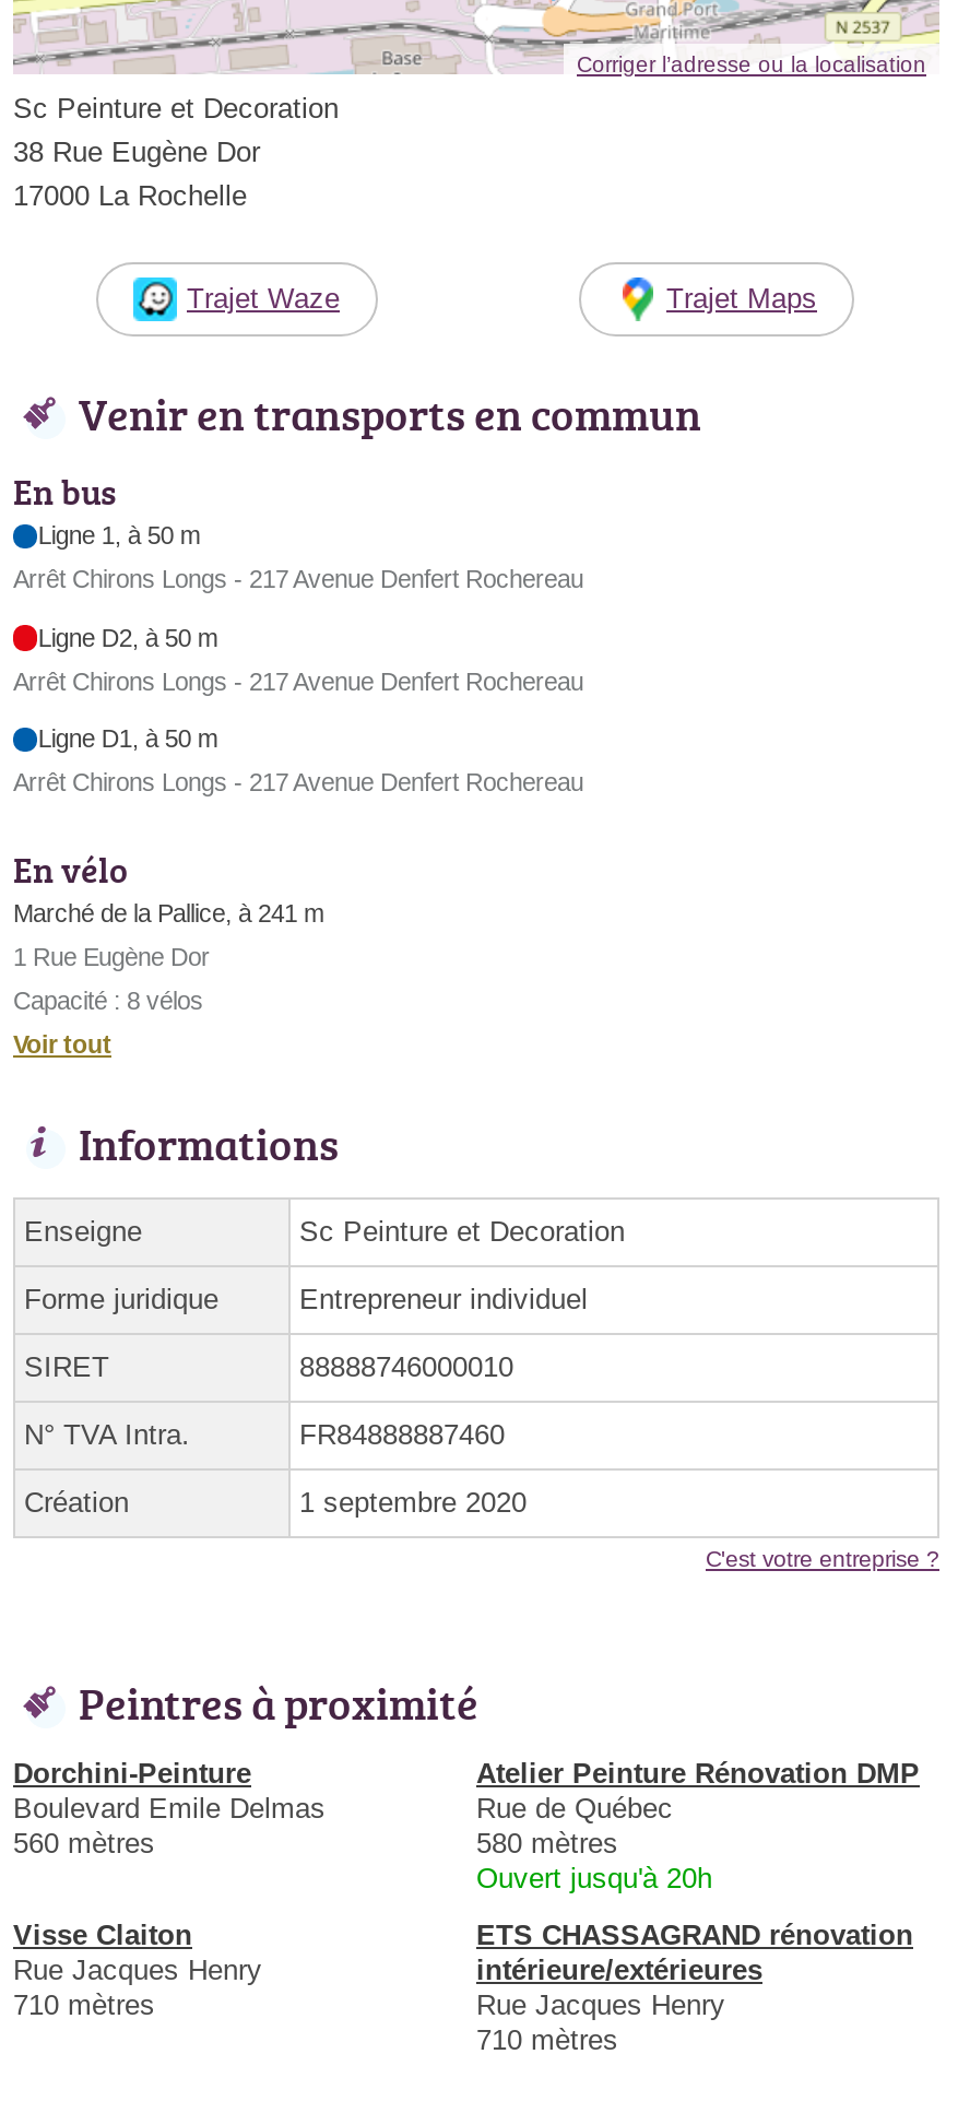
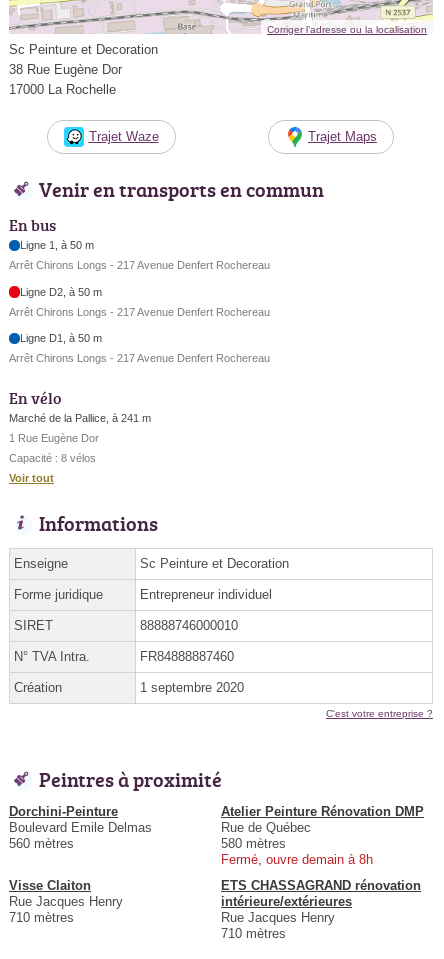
- Ouvert jusqu'à 20h
+ Fermé, ouvre demain à 8h
